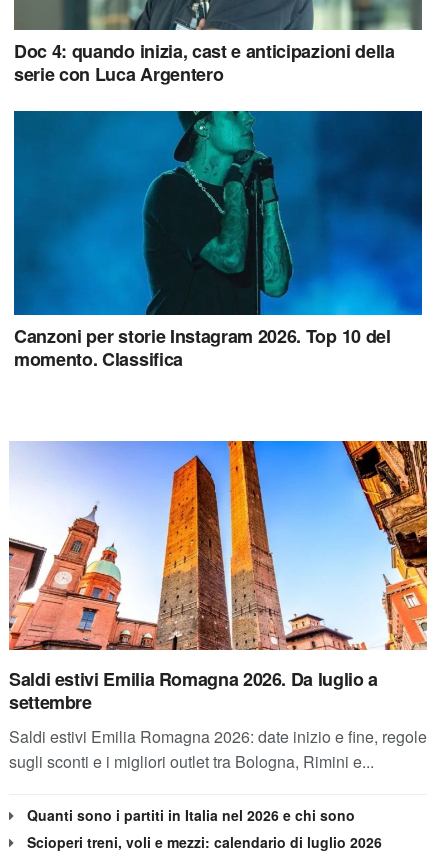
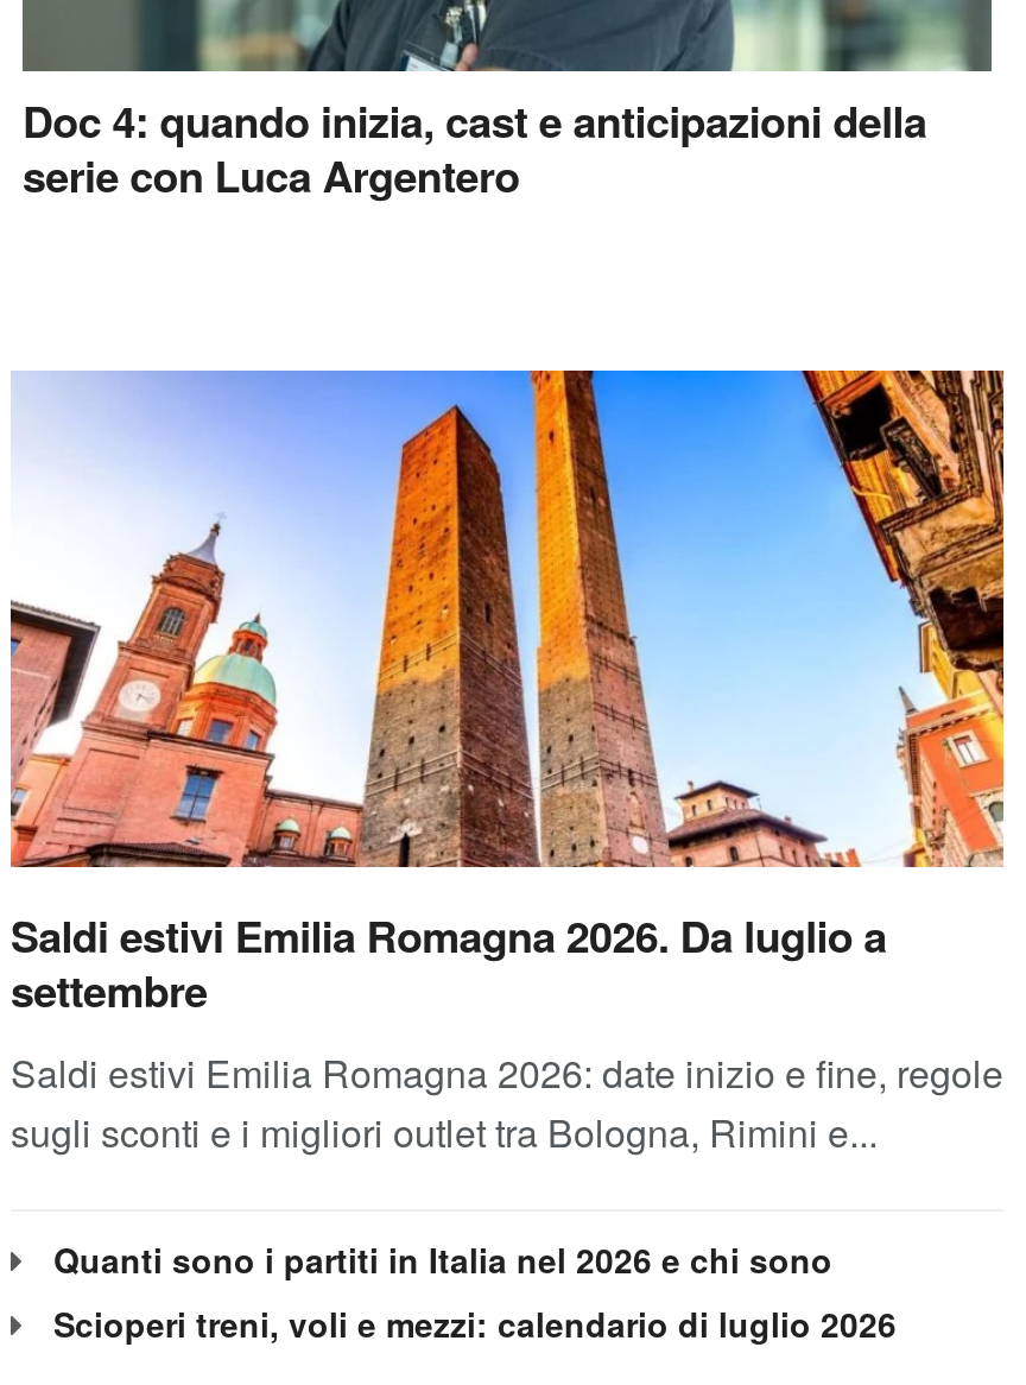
- [image]
- Canzoni per storie Instagram 2026. Top 10 del
- momento. Classifica
